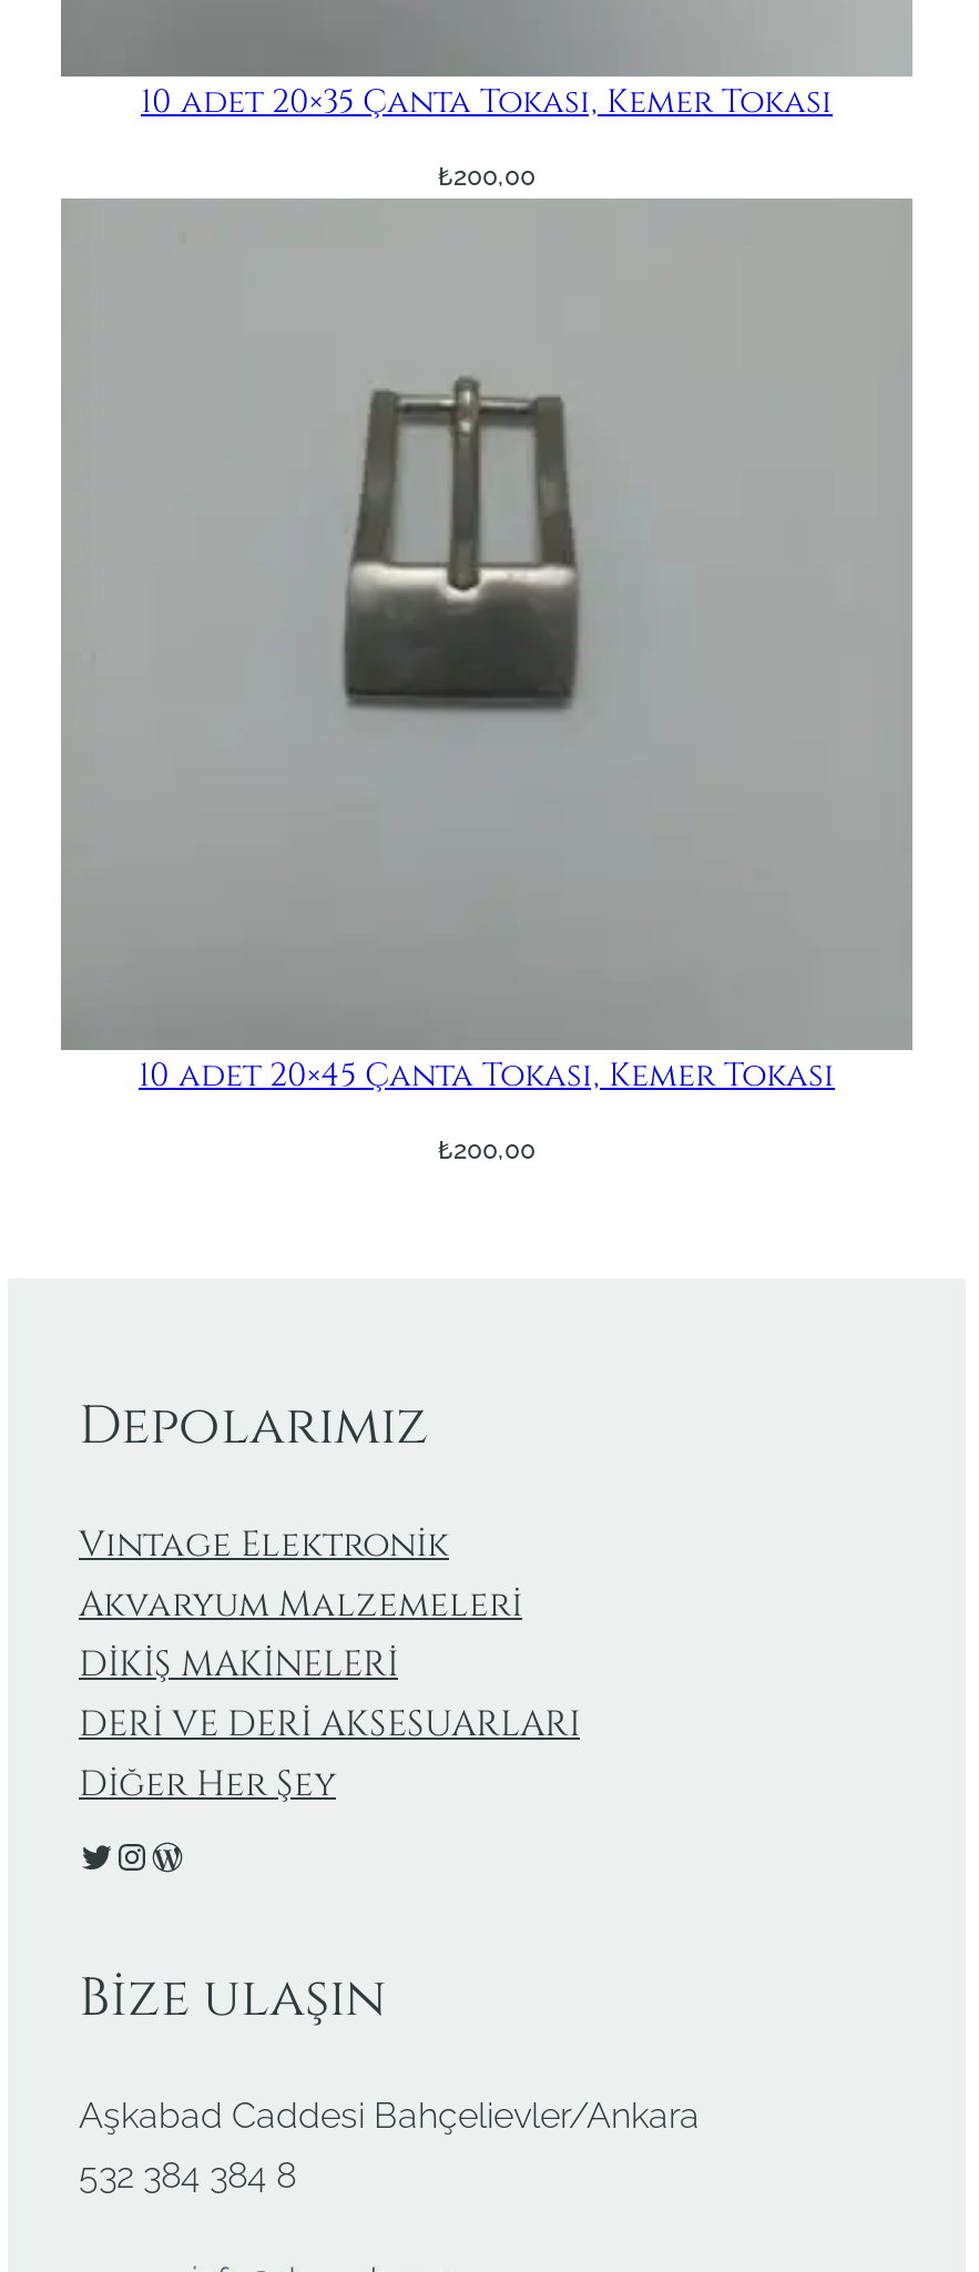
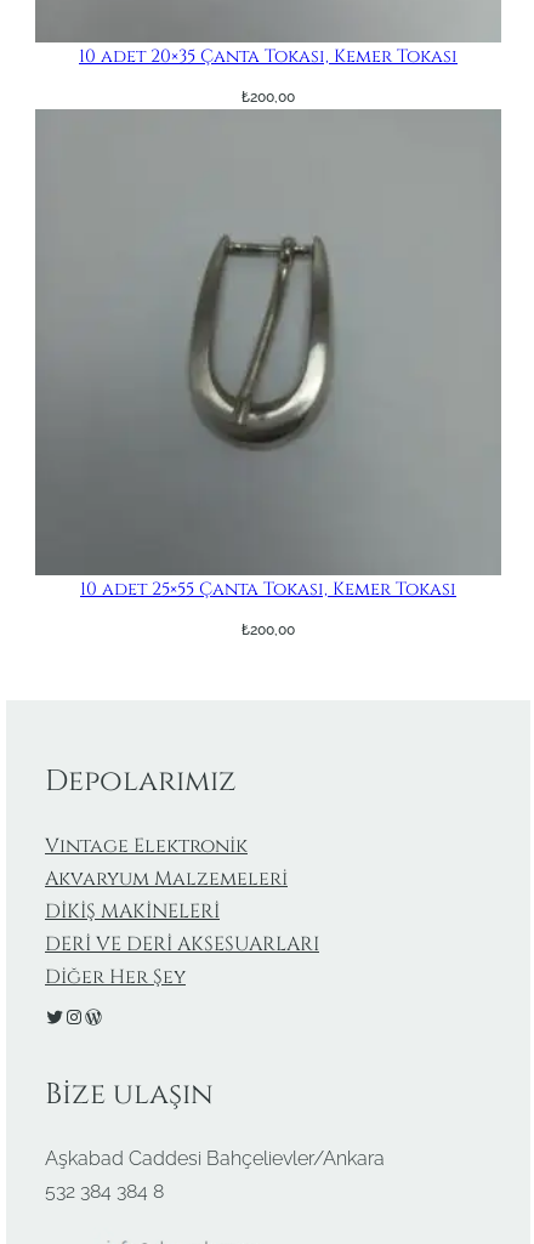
- [image]
- 10 adet 20×45 Çanta Tokası, Kemer Tokası
+ [image]
+ 10 adet 25×55 Çanta Tokası, Kemer Tokası
